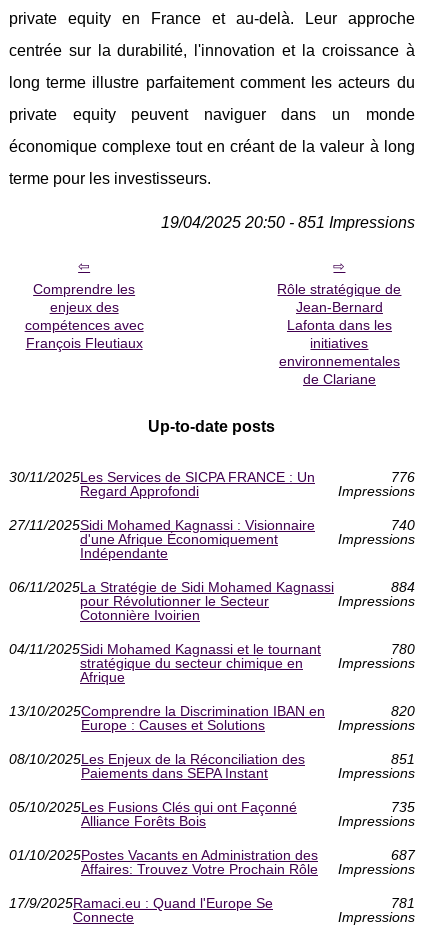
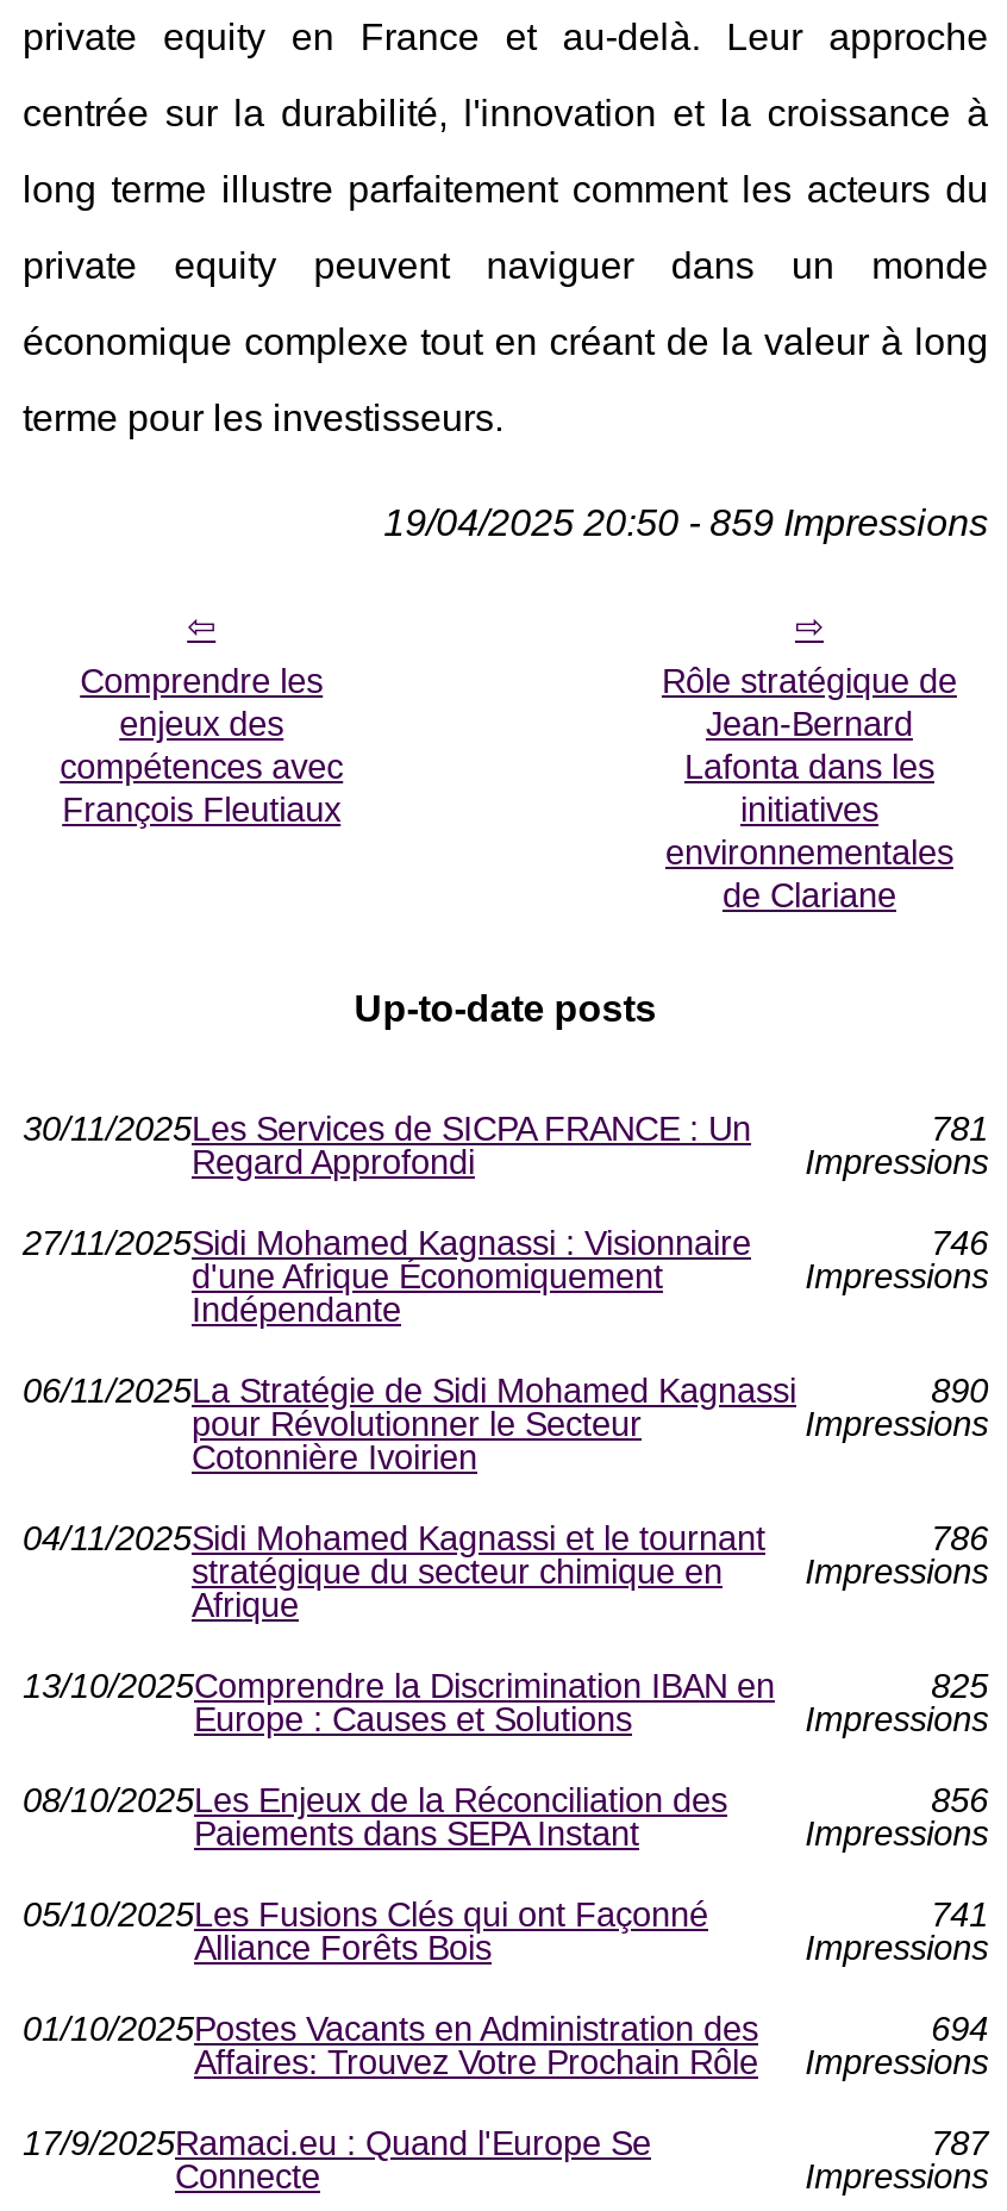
- 19/04/2025 20:50 - 851 Impressions
+ 19/04/2025 20:50 - 859 Impressions

- 776
+ 781

- 740
+ 746

- 884
+ 890

- 780
+ 786

- 820
+ 825

- 851
+ 856

- 735
+ 741

- 687
+ 694

- 781
+ 787
